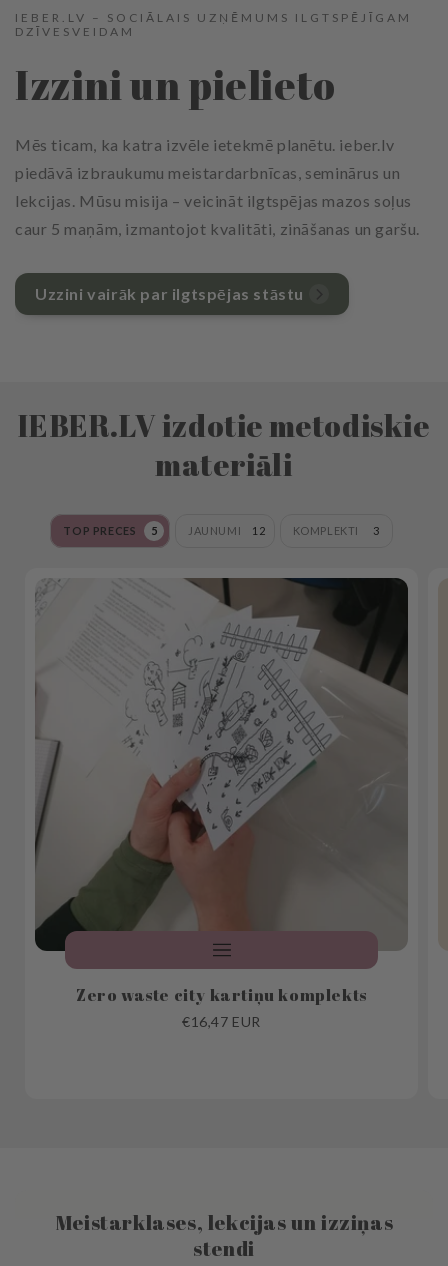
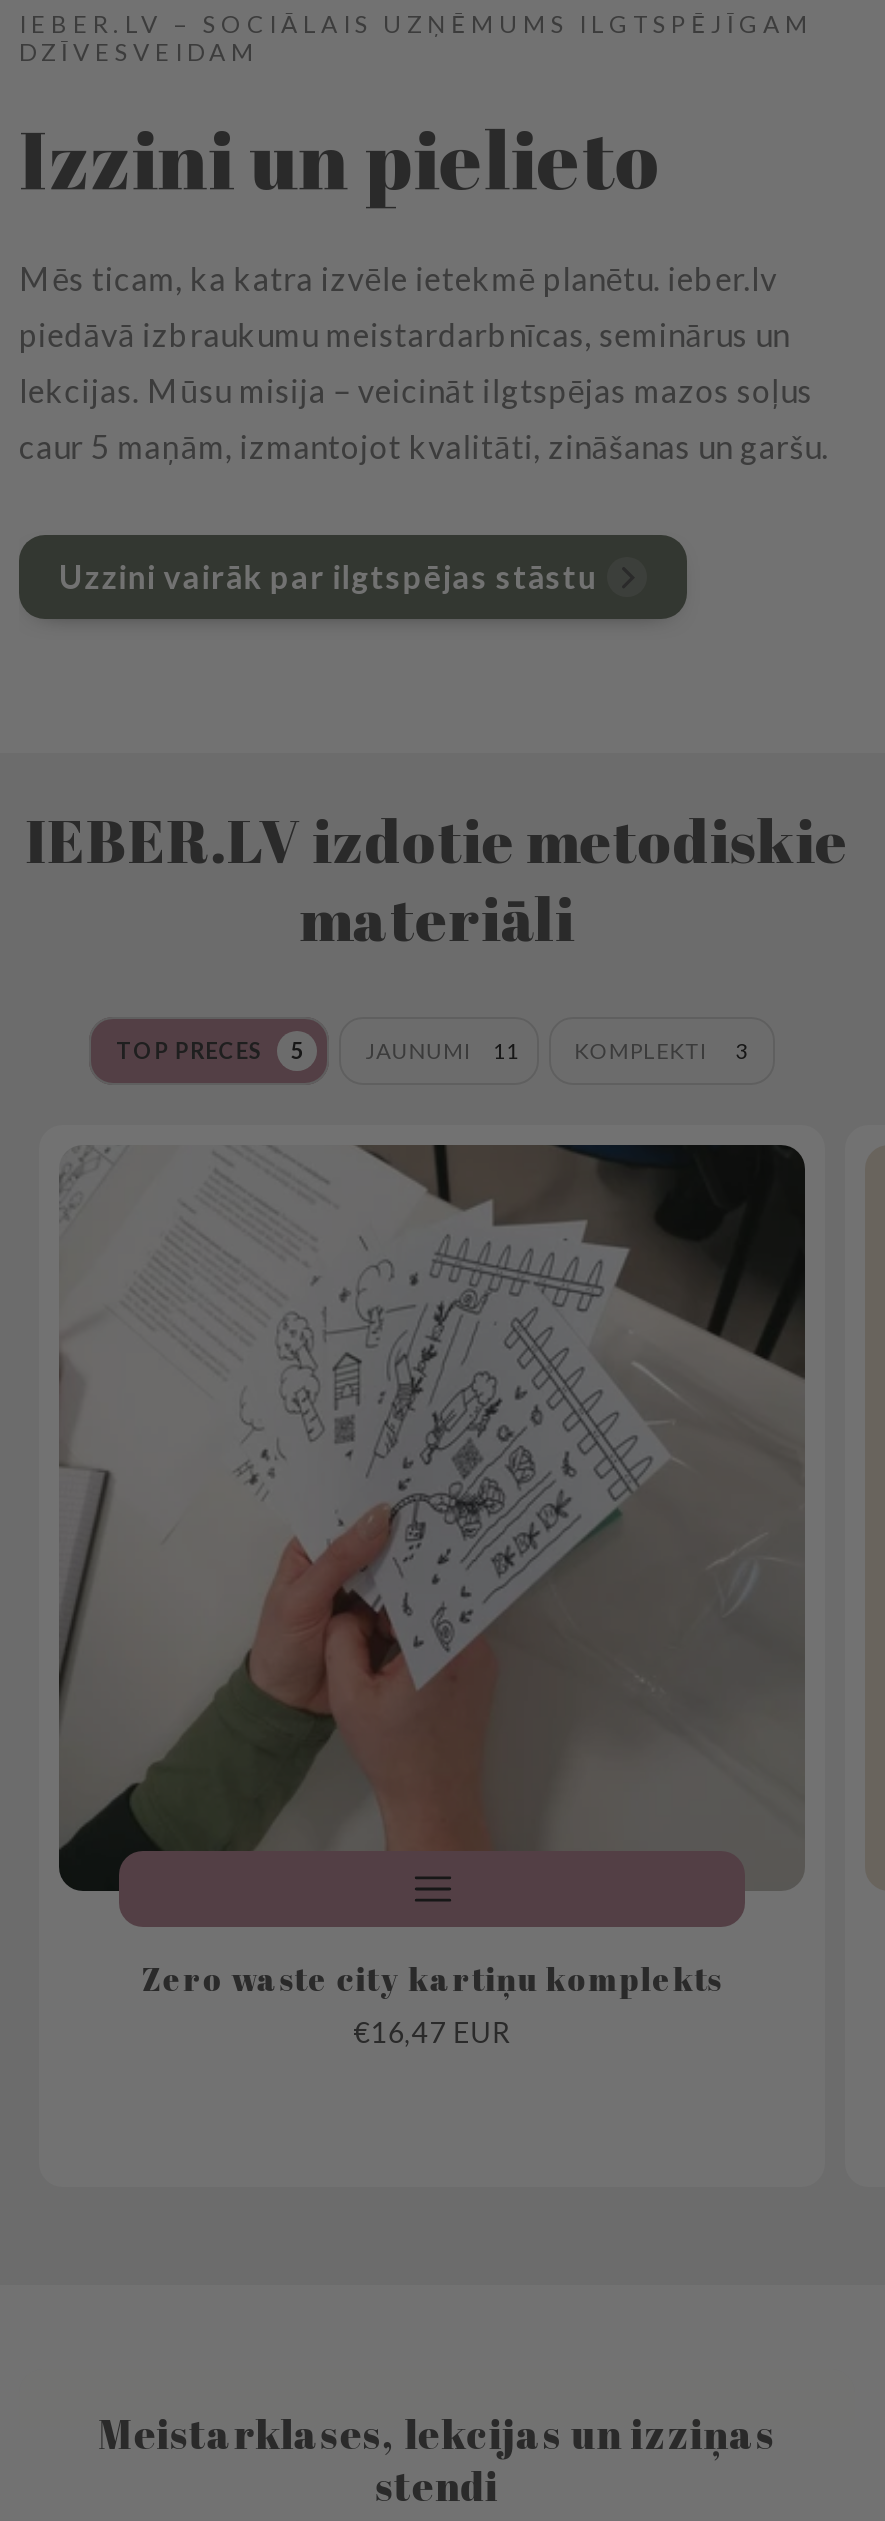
- JAUNUMI 12
+ JAUNUMI 11
